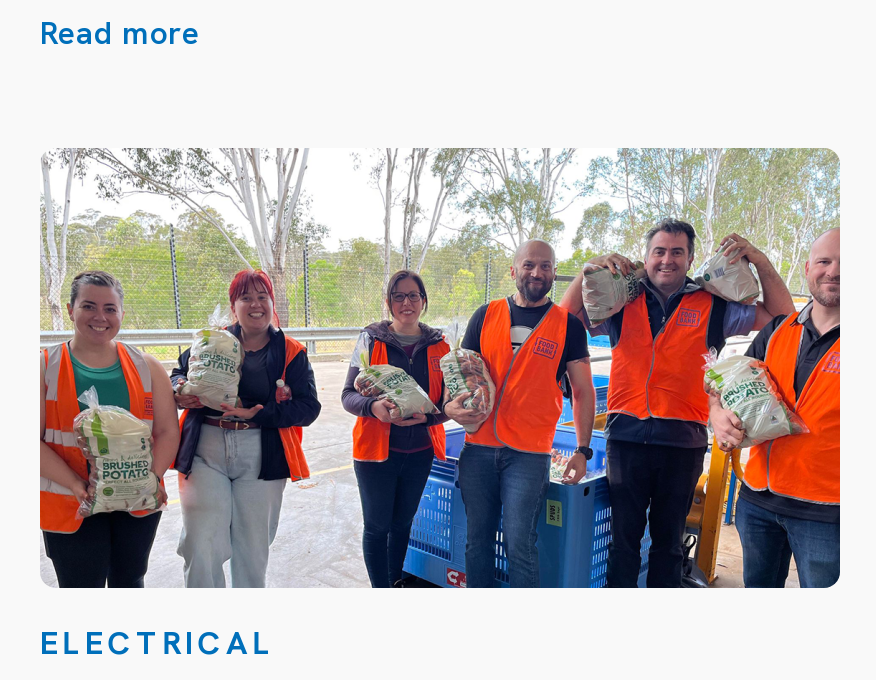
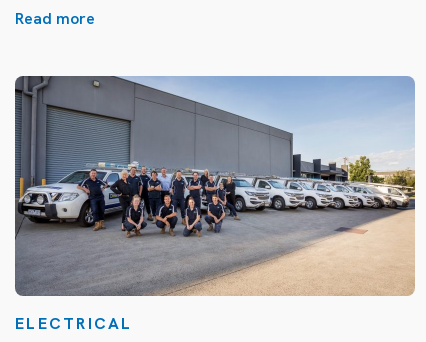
- [image]
+ [image]
